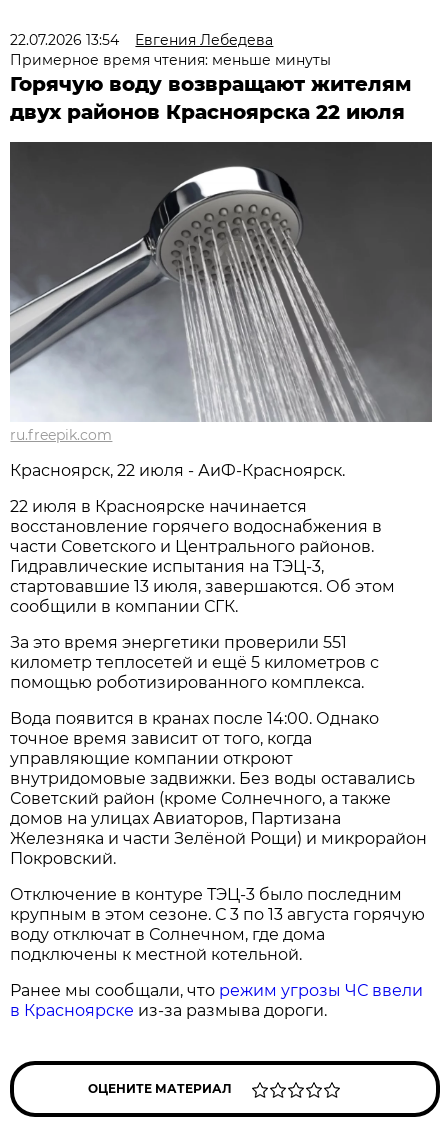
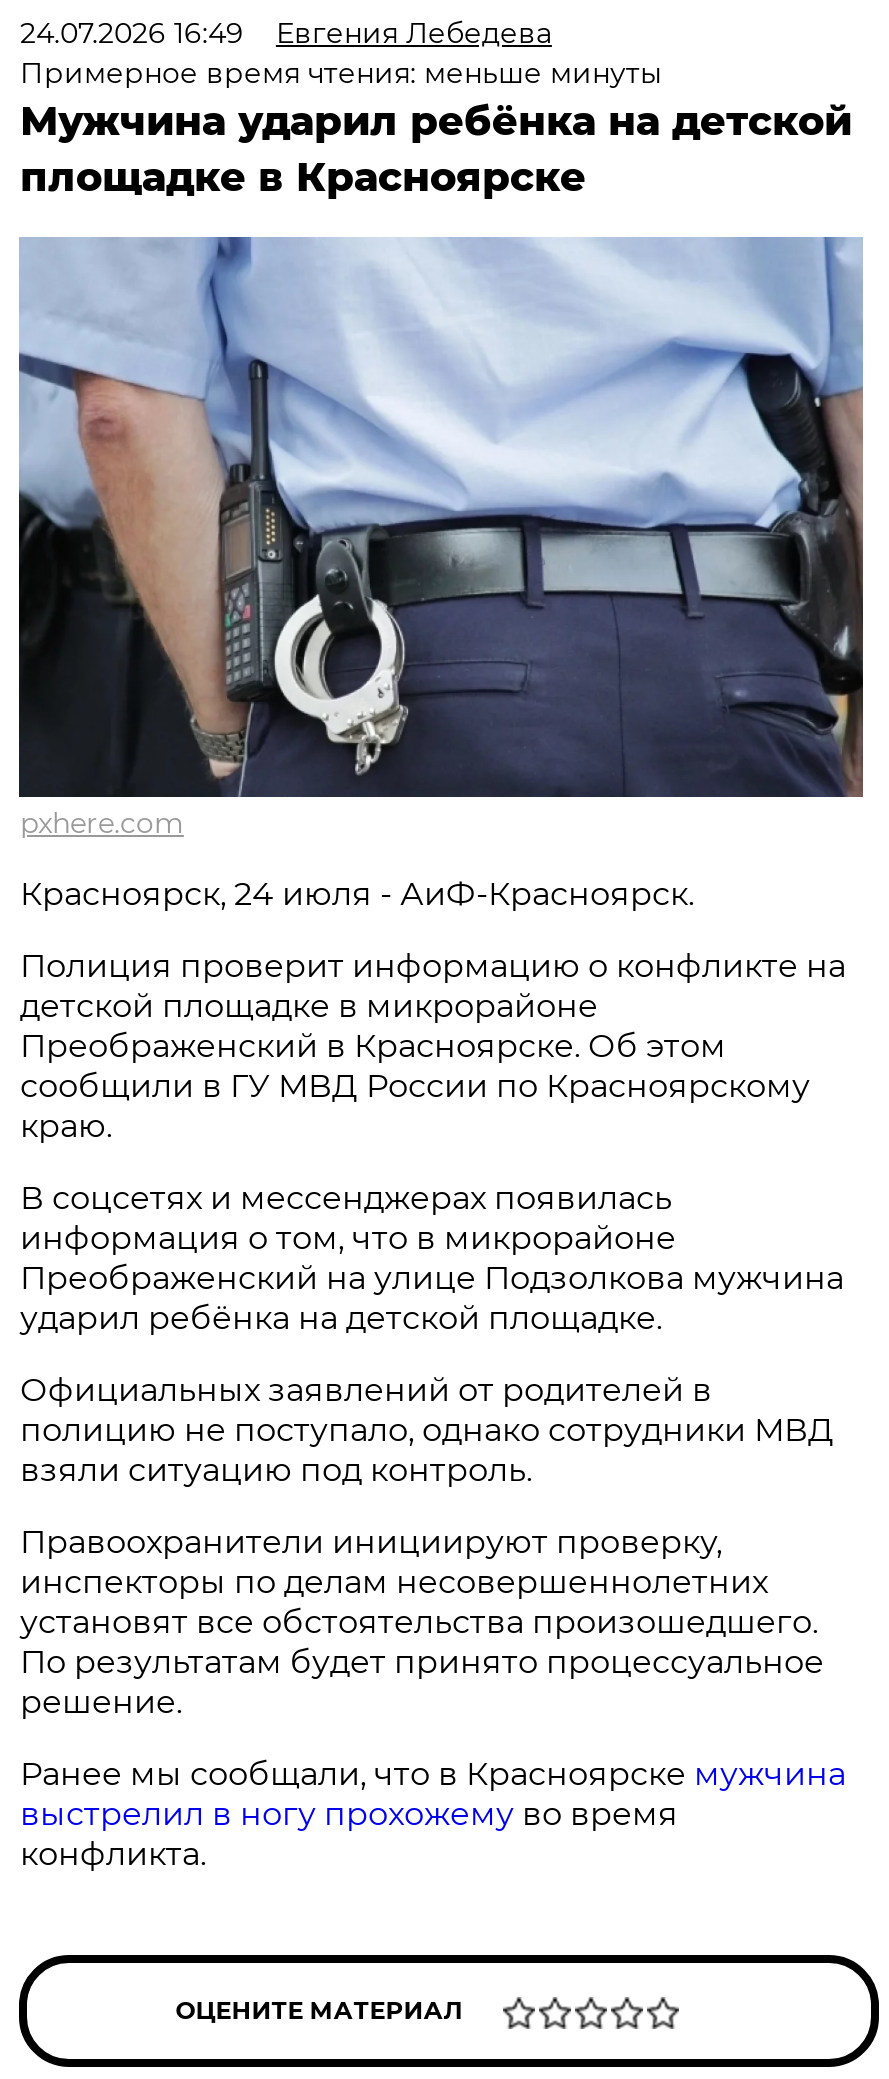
- 22.07.2026 13:54 Евгения Лебедева
+ 24.07.2026 16:49 Евгения Лебедева

- Горячую воду возвращают жителям
- двух районов Красноярска 22 июля
+ Мужчина ударил ребёнка на детской
+ площадке в Красноярске

- [image]
- ru.freepik.com
+ [image]
+ pxhere.com

- Красноярск, 22 июля - АиФ-Красноярск.
+ Красноярск, 24 июля - АиФ-Красноярск.

- 22 июля в Красноярске начинается
- восстановление горячего водоснабжения в
- части Советского и Центрального районов.
- Гидравлические испытания на ТЭЦ-3,
- стартовавшие 13 июля, завершаются. Об этом
- сообщили в компании СГК.
+ Полиция проверит информацию о конфликте на
+ детской площадке в микрорайоне
+ Преображенский в Красноярске. Об этом
+ сообщили в ГУ МВД России по Красноярскому
+ краю.

- За это время энергетики проверили 551
- километр теплосетей и ещё 5 километров с
- помощью роботизированного комплекса.
+ В соцсетях и мессенджерах появилась
+ информация о том, что в микрорайоне
+ Преображенский на улице Подзолкова мужчина
+ ударил ребёнка на детской площадке.

- Вода появится в кранах после 14:00. Однако
- точное время зависит от того, когда
- управляющие компании откроют
- внутридомовые задвижки. Без воды оставались
- Советский район (кроме Солнечного, а также
- домов на улицах Авиаторов, Партизана
- Железняка и части Зелёной Рощи) и микрорайон
- Покровский.
+ Официальных заявлений от родителей в
+ полицию не поступало, однако сотрудники МВД
+ взяли ситуацию под контроль.

- Отключение в контуре ТЭЦ-3 было последним
- крупным в этом сезоне. С 3 по 13 августа горячую
- воду отключат в Солнечном, где дома
- подключены к местной котельной.
+ Правоохранители инициируют проверку,
+ инспекторы по делам несовершеннолетних
+ установят все обстоятельства произошедшего.
+ По результатам будет принято процессуальное
+ решение.

- Ранее мы сообщали, что режим угрозы ЧС ввели
- в Красноярске из-за размыва дороги.
+ Ранее мы сообщали, что в Красноярске мужчина
+ выстрелил в ногу прохожему во время
+ конфликта.
